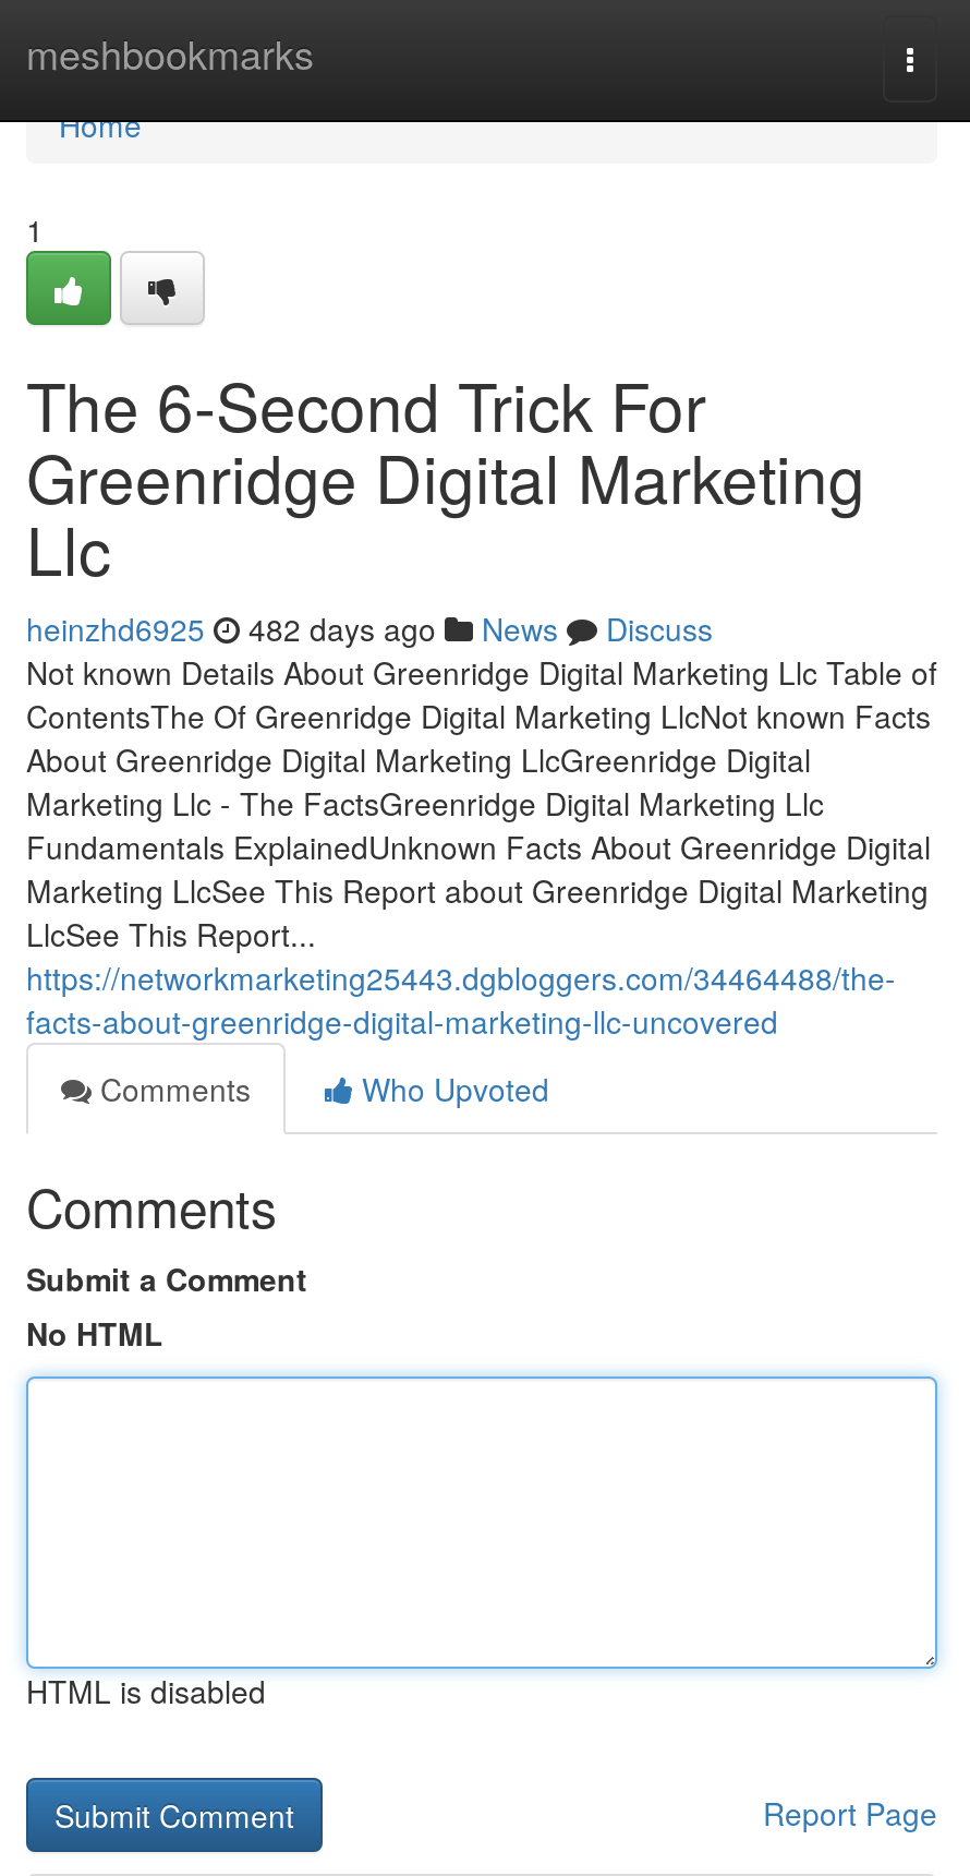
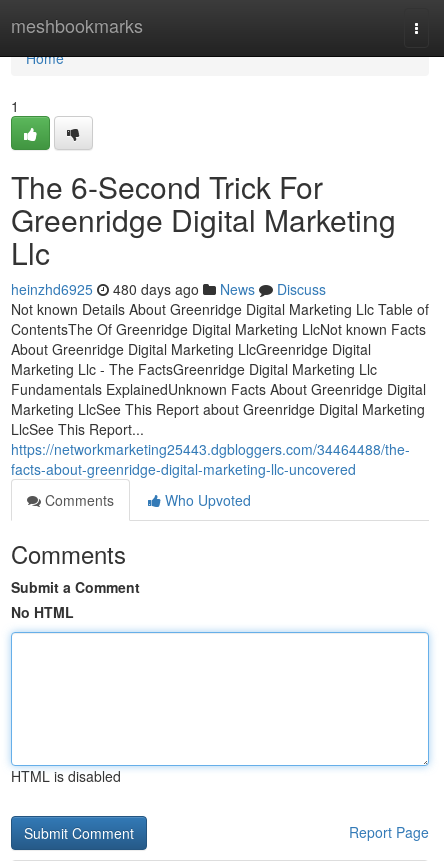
- heinzhd6925 482 days ago News Discuss
+ heinzhd6925 480 days ago News Discuss
